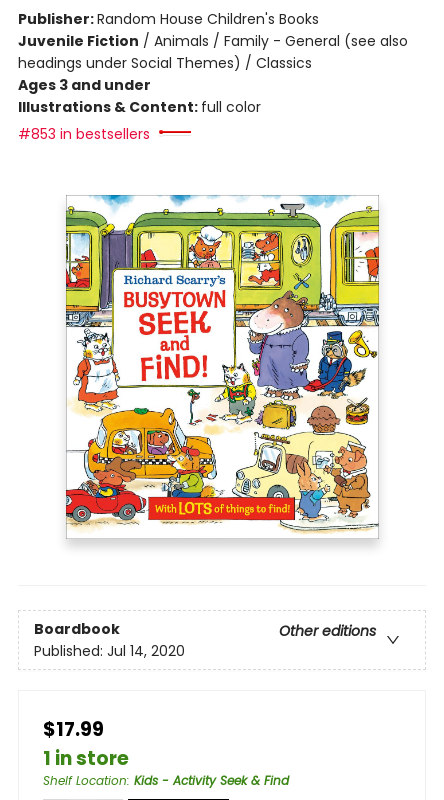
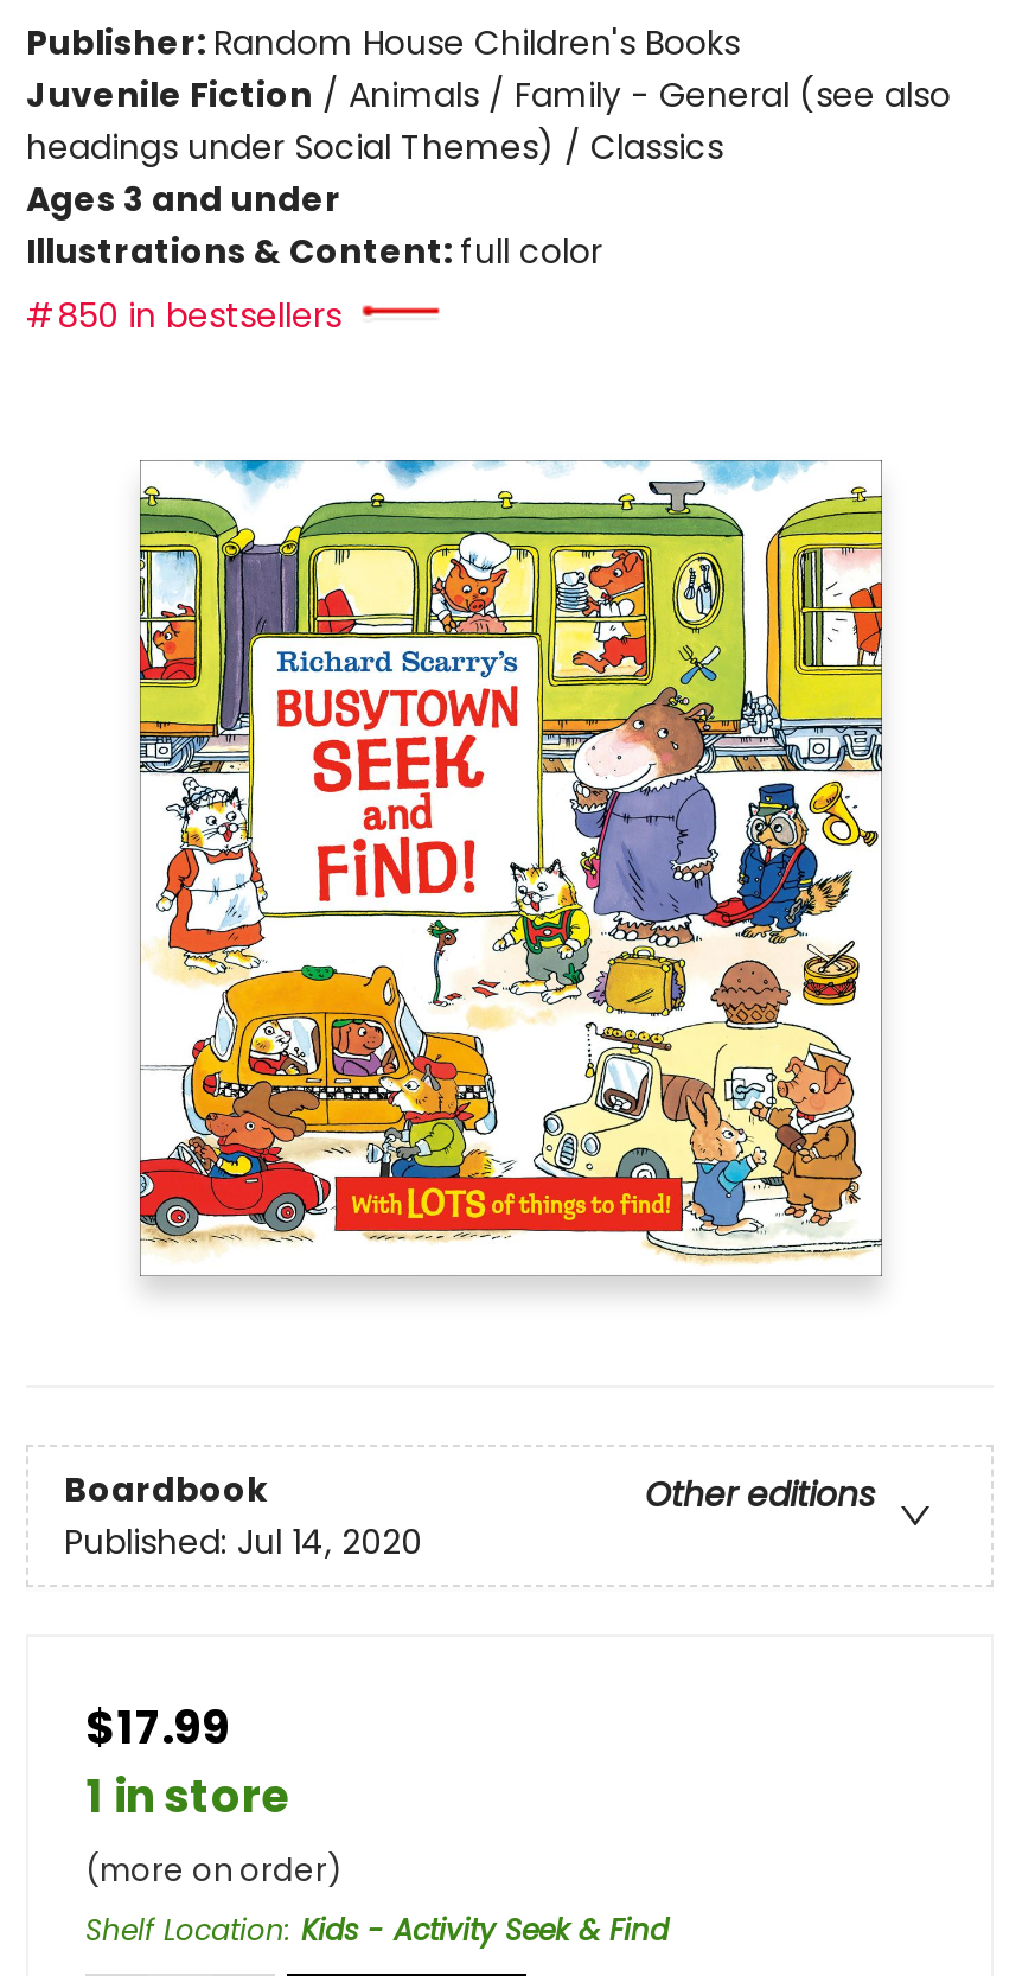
- #853 in bestsellers
+ #850 in bestsellers

+ (more on order)
